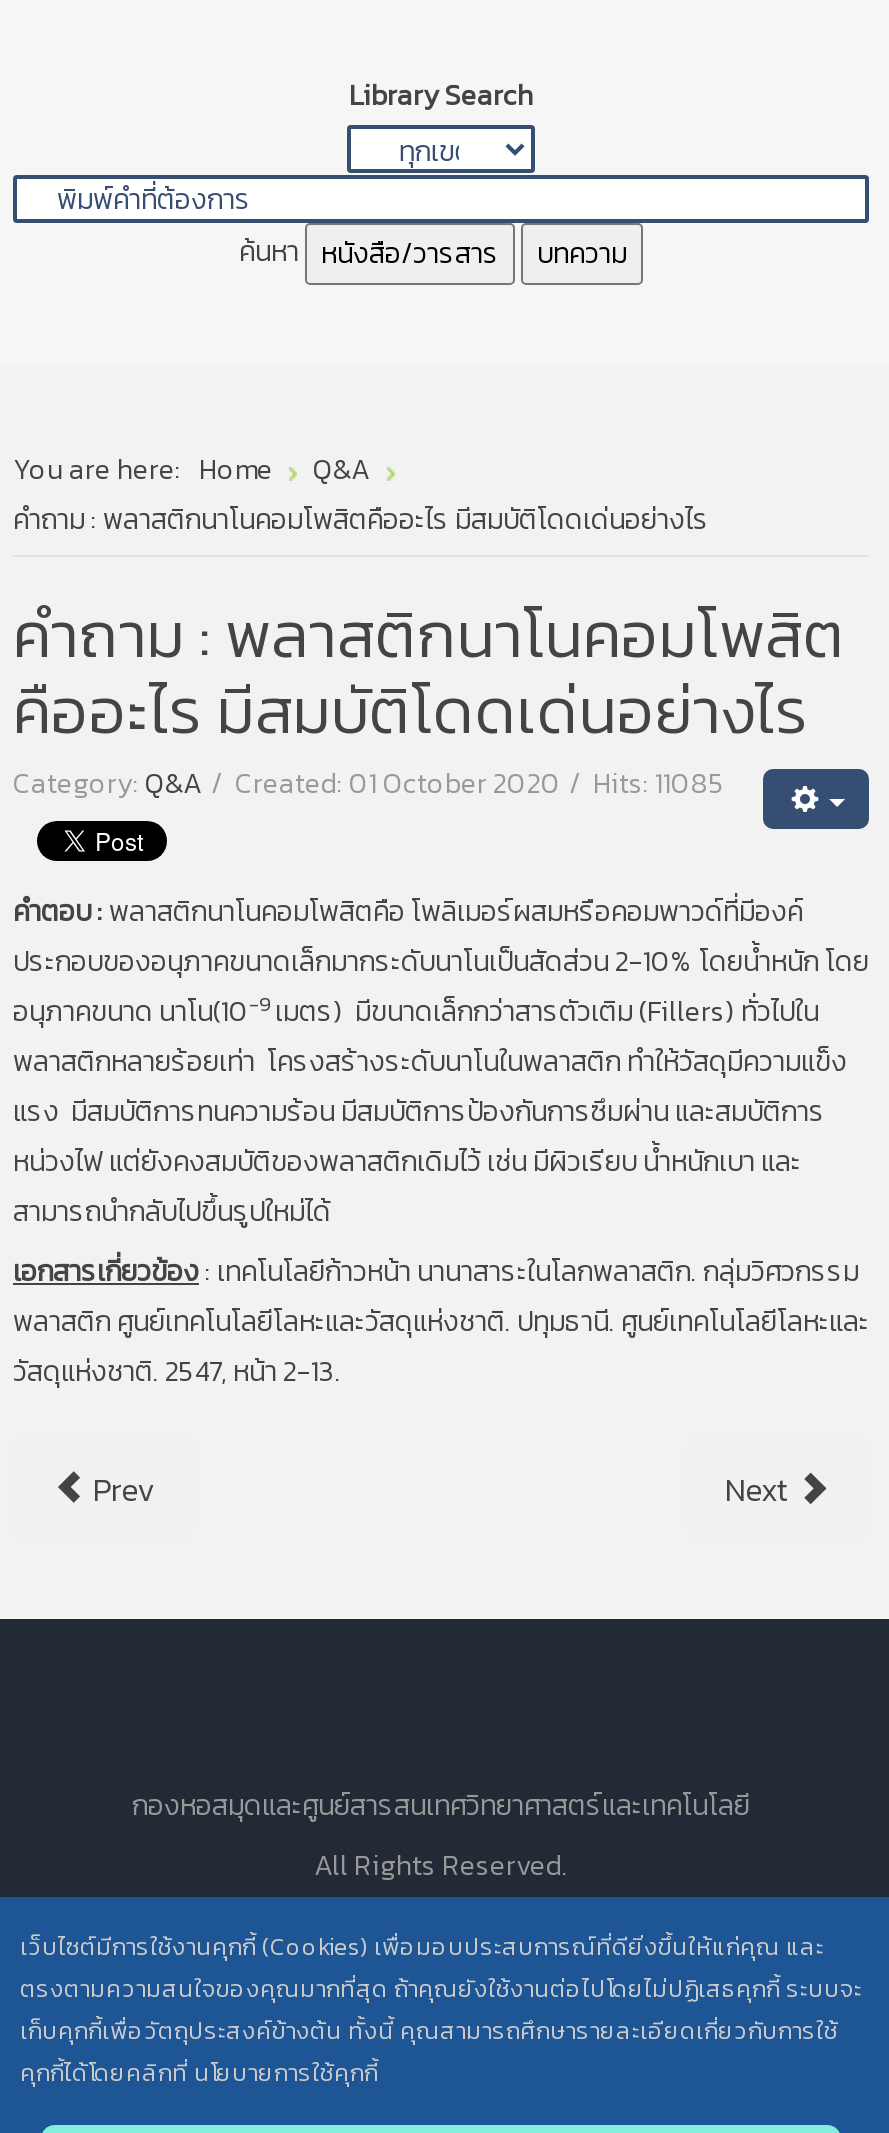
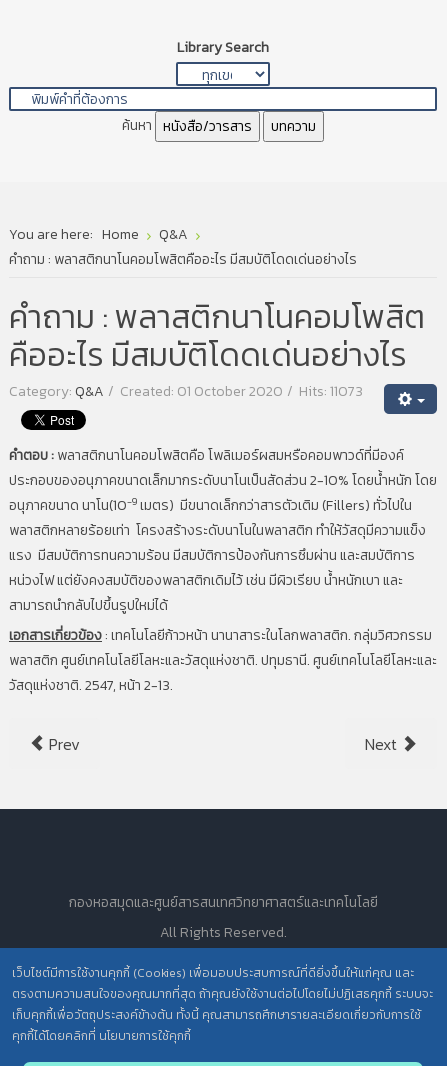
- Category: Q&A Created: 01 October 2020 Hits: 11085
+ Category: Q&A Created: 01 October 2020 Hits: 11073
